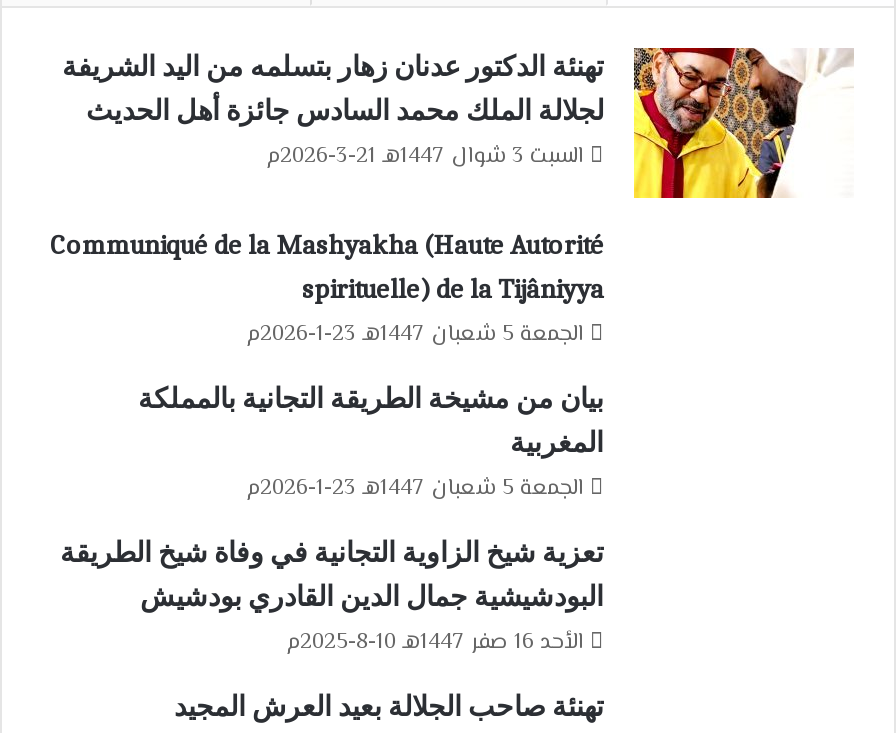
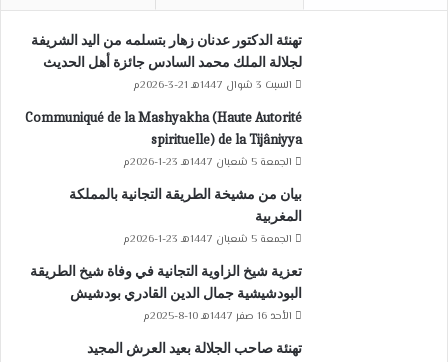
- [image]
